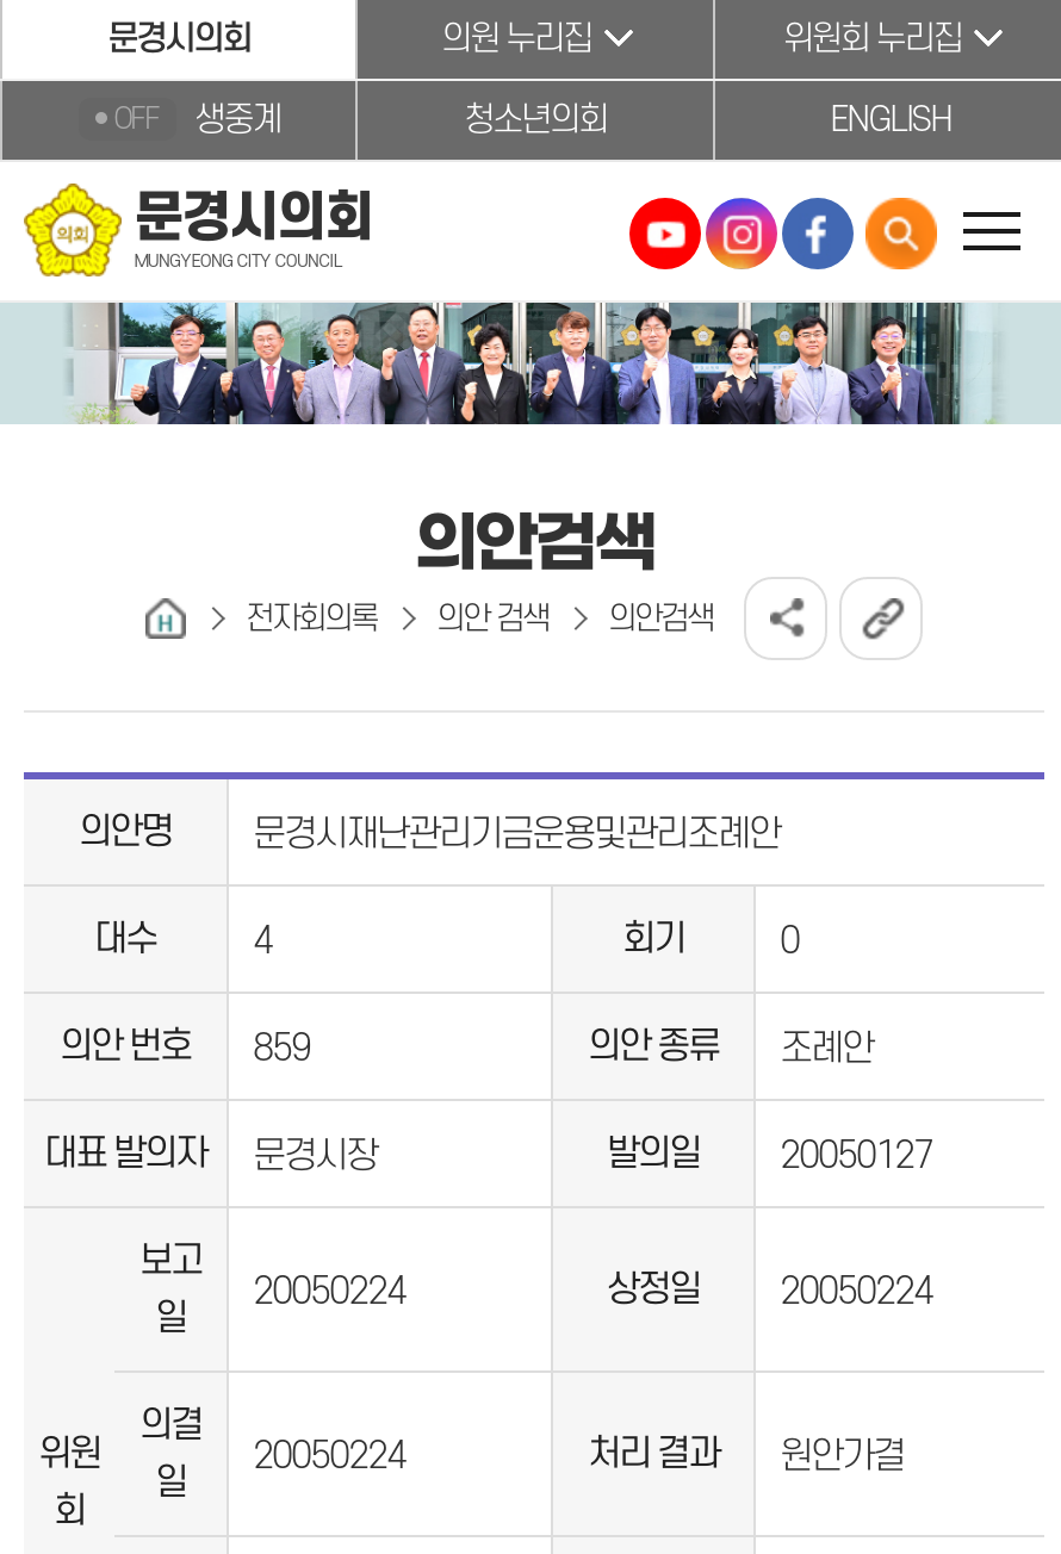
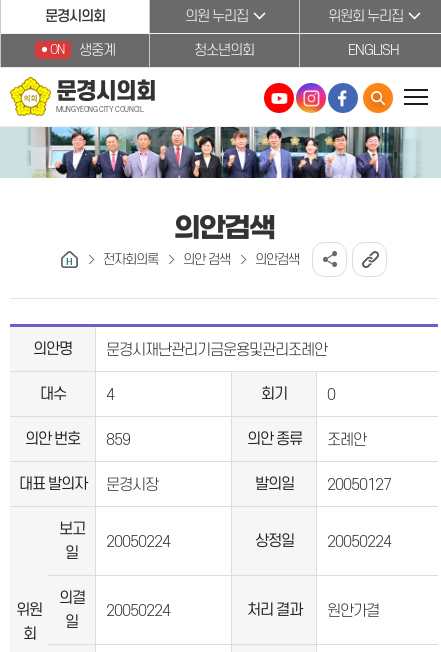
- OFF
+ ON
